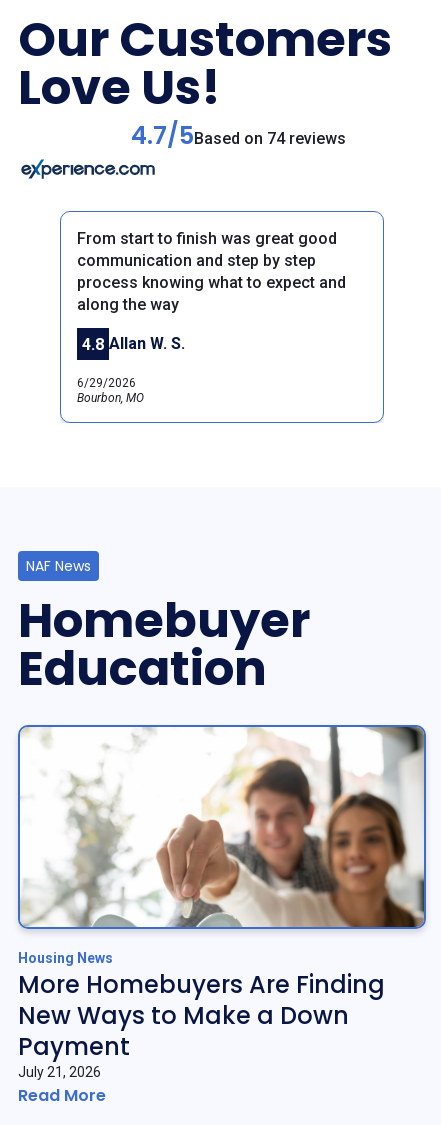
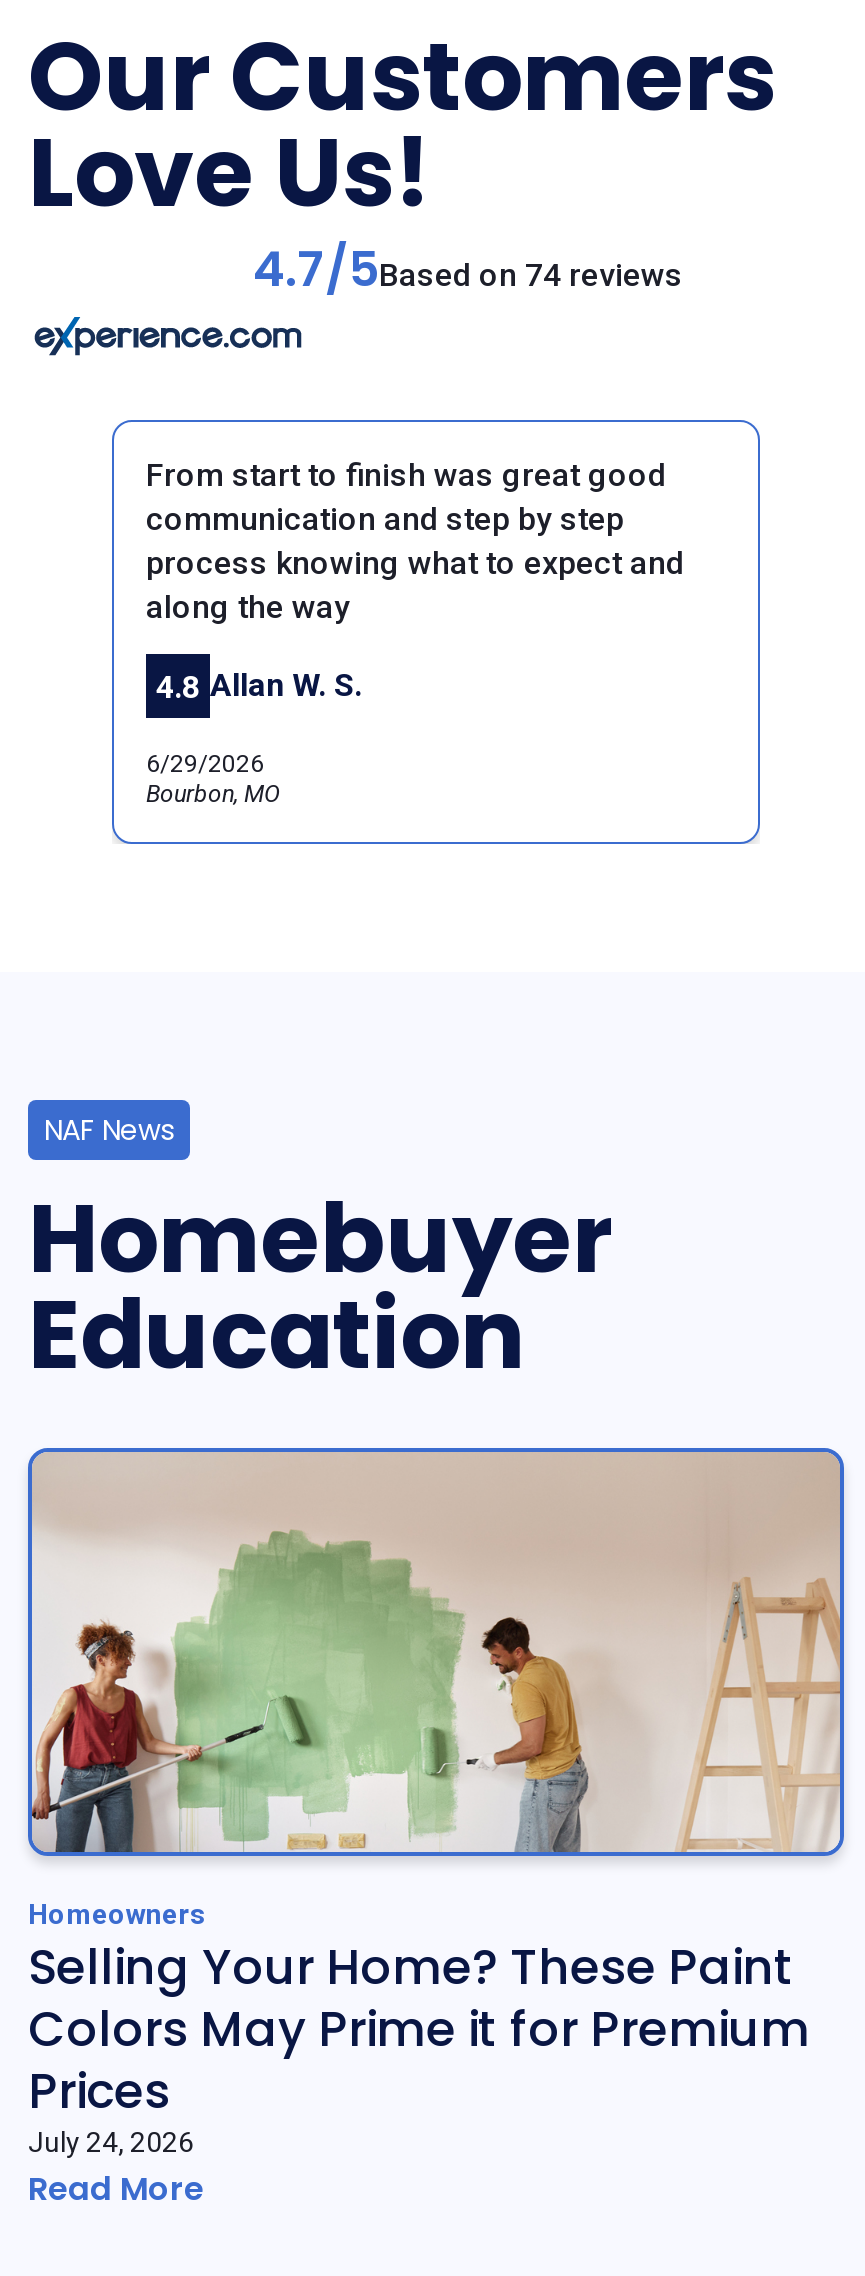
- [image]
- Housing News
- More Homebuyers Are Finding
- New Ways to Make a Down
- Payment
- July 21, 2026
+ [image]
+ Homeowners
+ Selling Your Home? These Paint
+ Colors May Prime it for Premium
+ Prices
+ July 24, 2026
